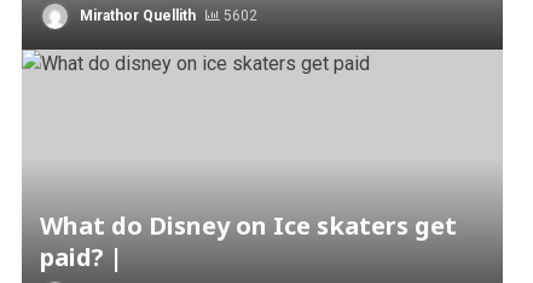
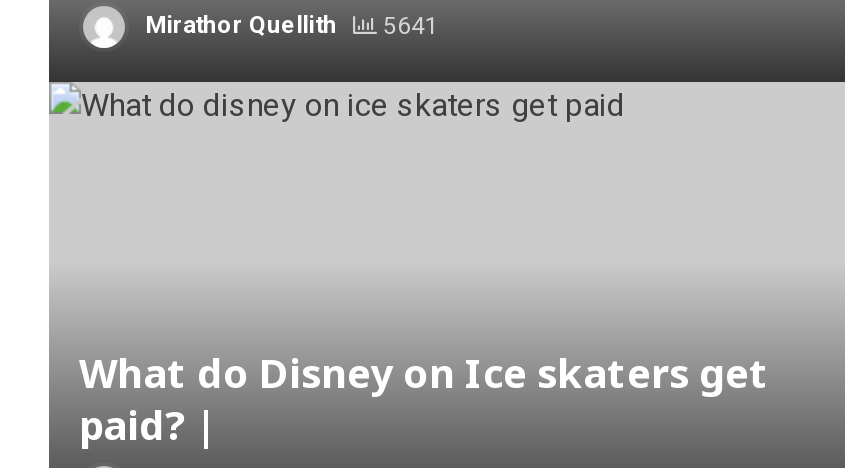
- Mirathor Quellith 5602
+ Mirathor Quellith 5641
